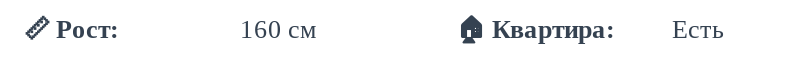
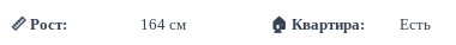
- 160 см
+ 164 см
